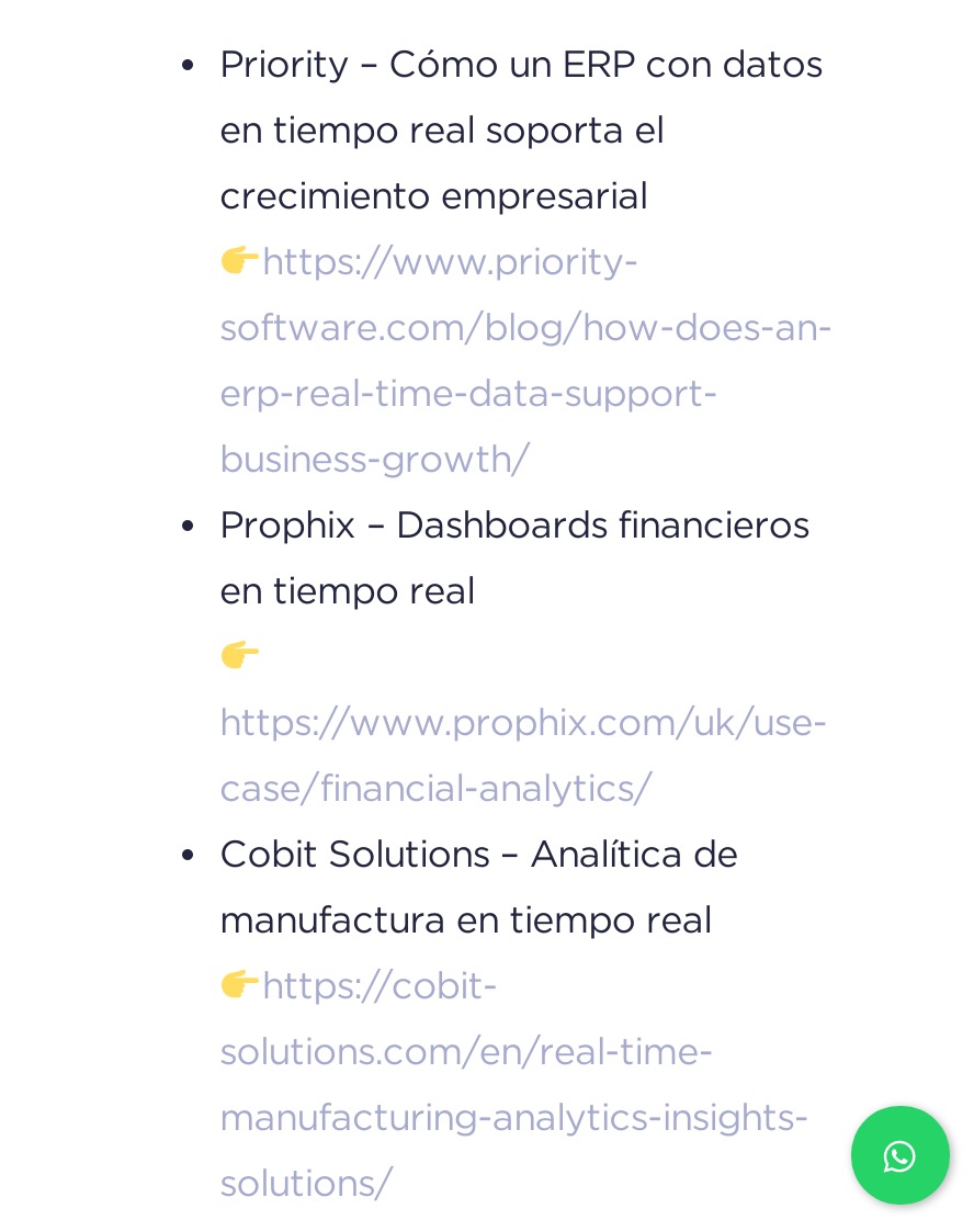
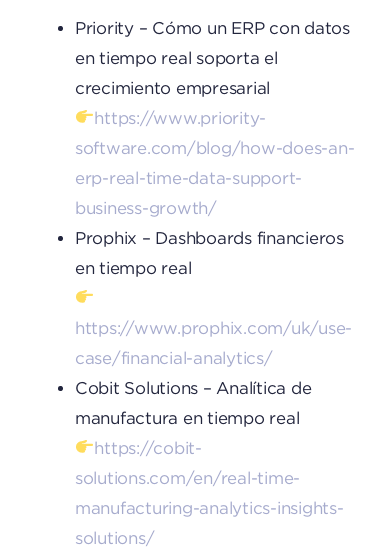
- [image]
